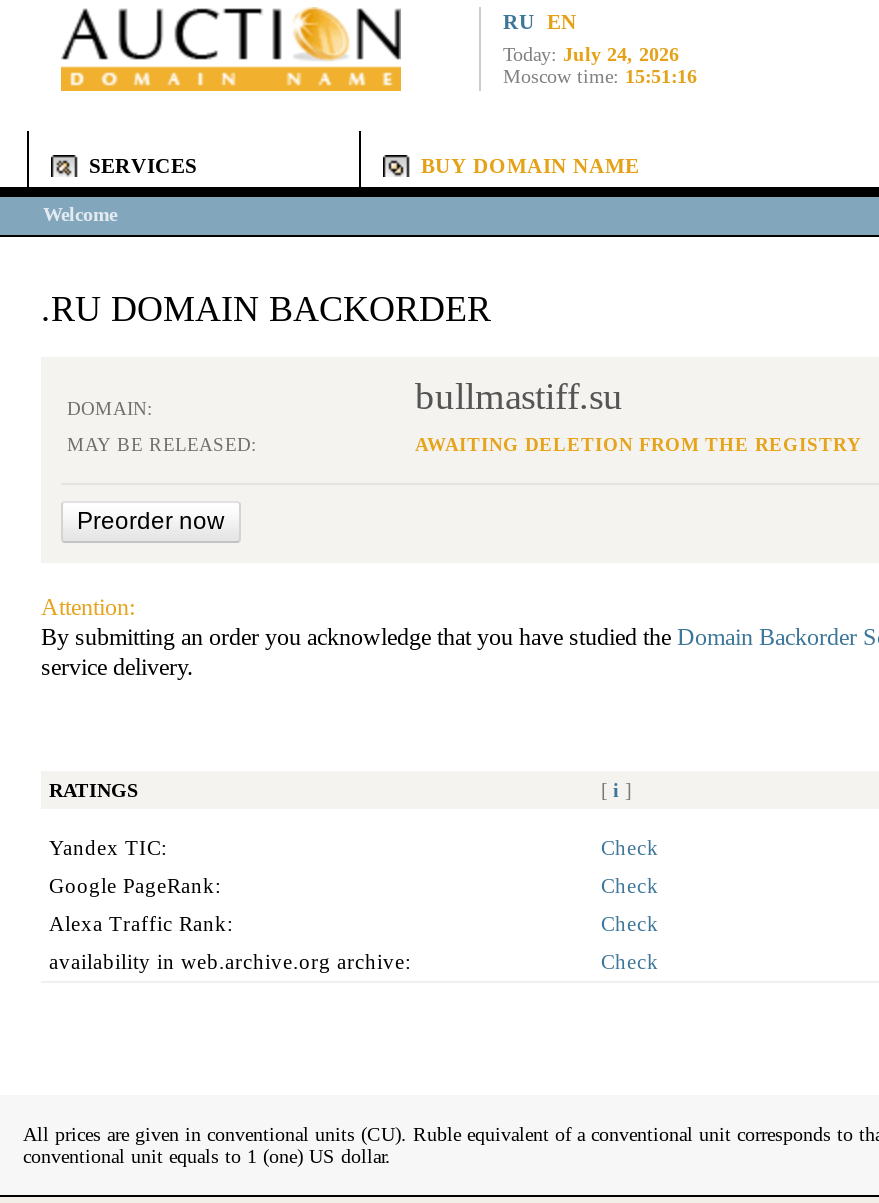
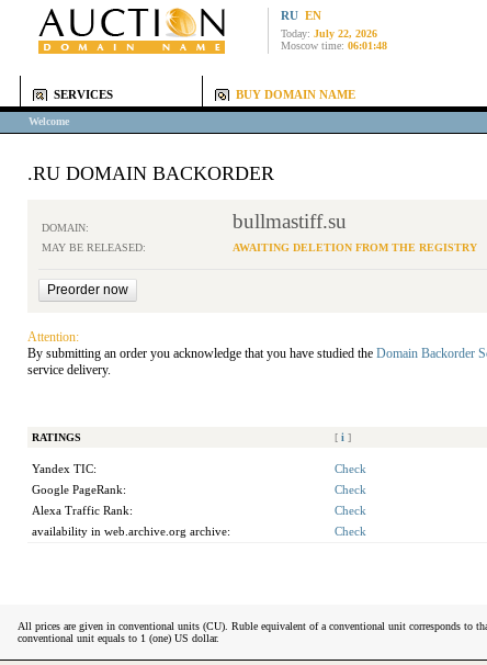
- Today: July 24, 2026
+ Today: July 22, 2026

- Moscow time: 15:51:16
+ Moscow time: 06:01:48
